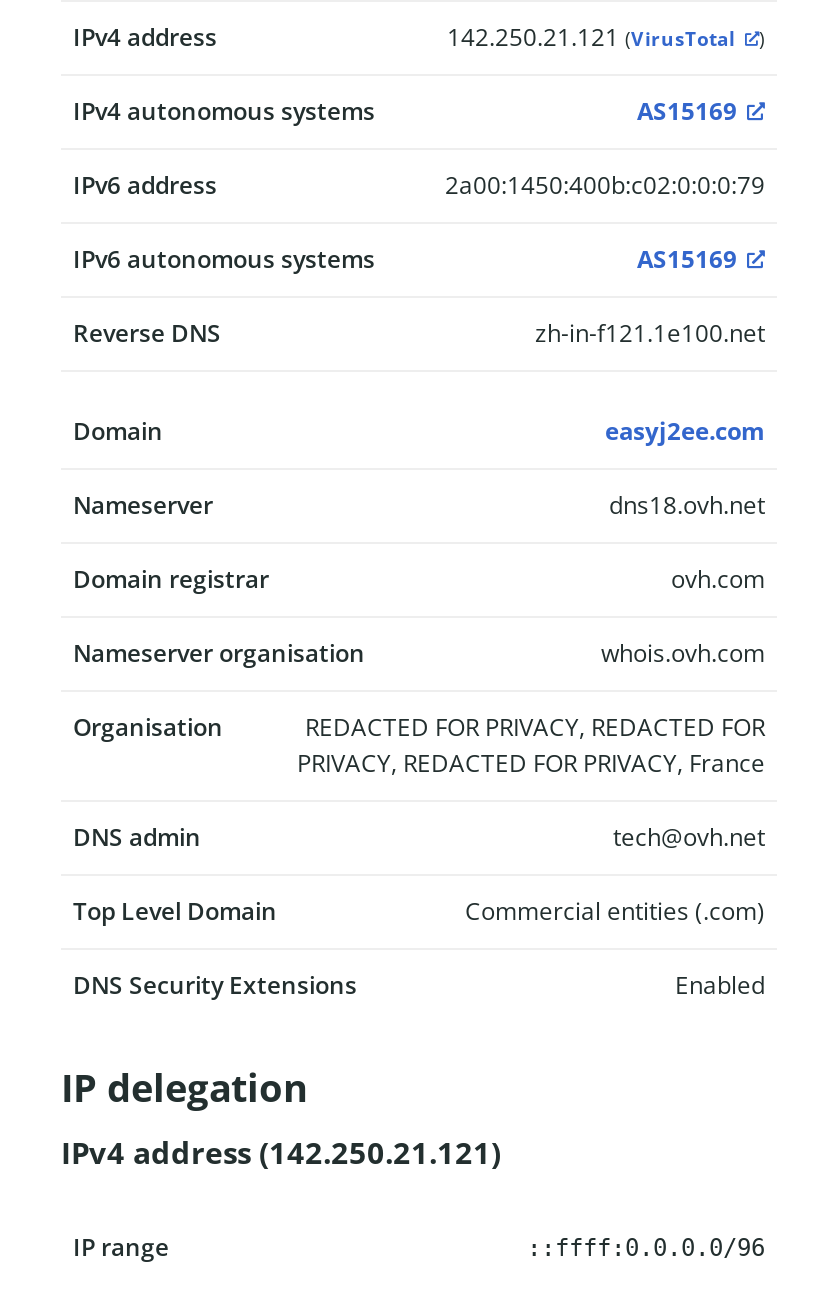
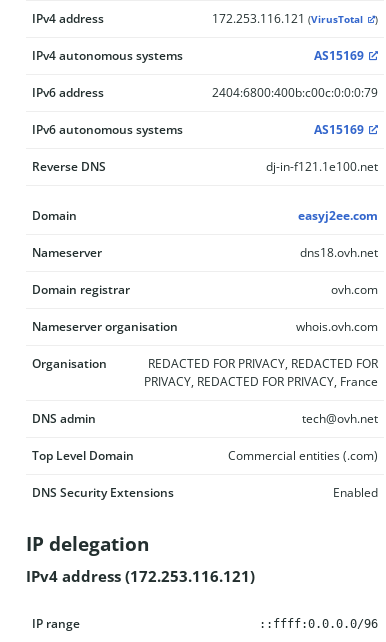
- 142.250.21.121 (VirusTotal
+ 172.253.116.121 (VirusTotal

- 2a00:1450:400b:c02:0:0:0:79
+ 2404:6800:400b:c00c:0:0:0:79

- zh-in-f121.1e100.net
+ dj-in-f121.1e100.net

- IPv4 address (142.250.21.121)
+ IPv4 address (172.253.116.121)
